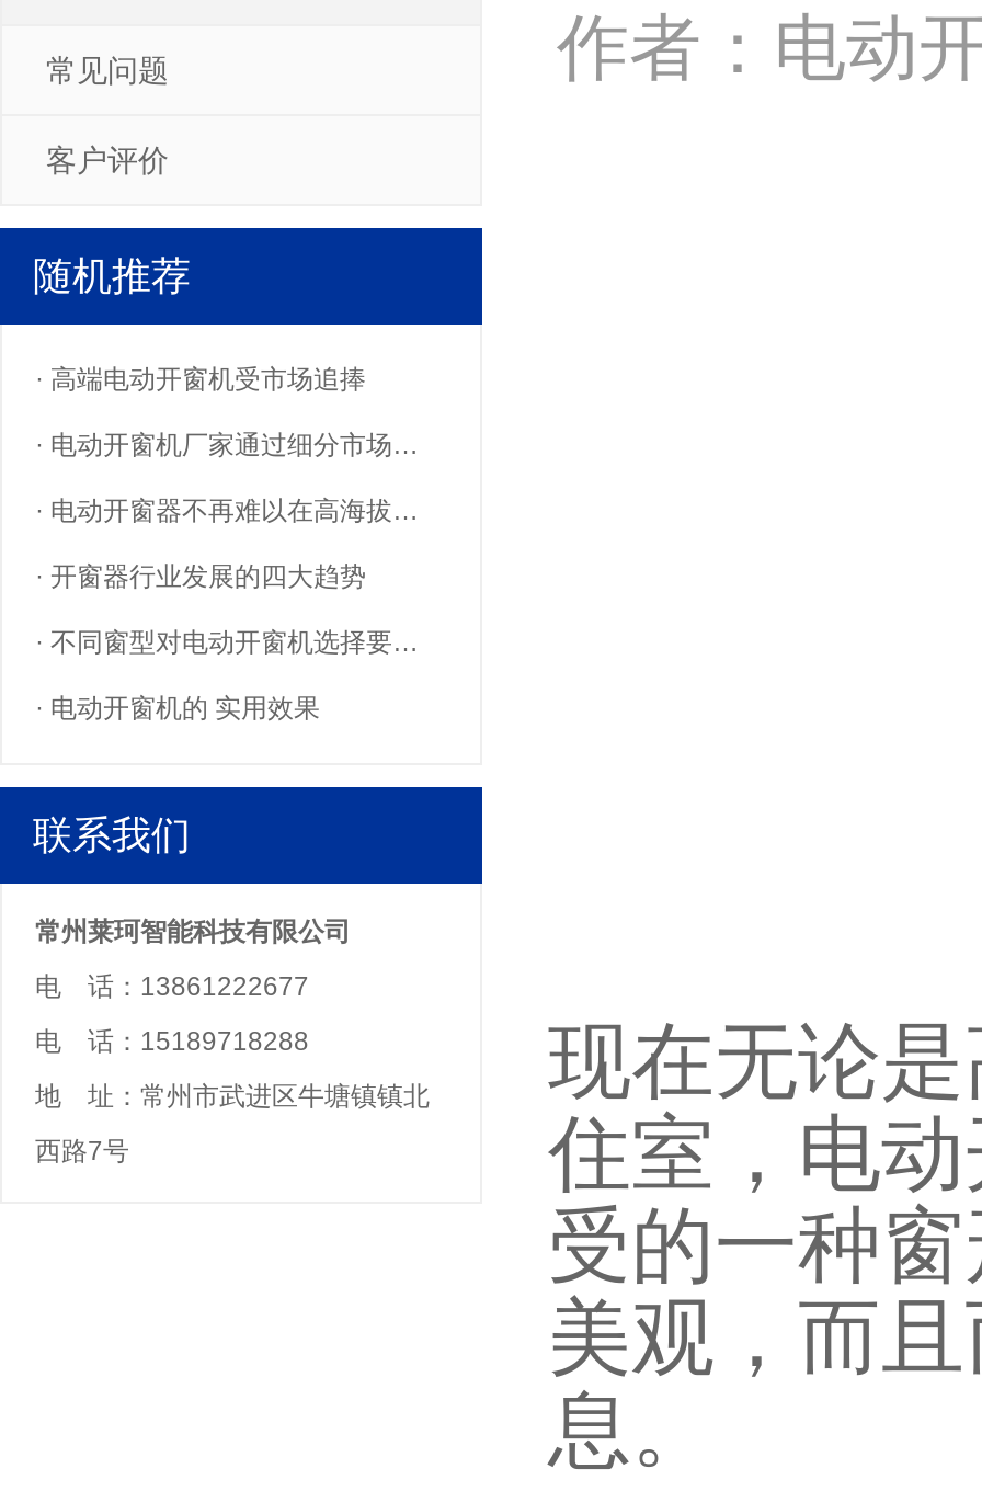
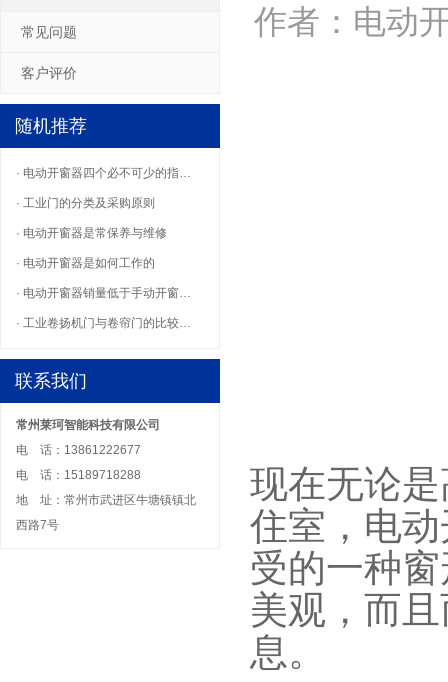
- · 高端电动开窗机受市场追捧
+ · 电动开窗器四个必不可少的指…

- · 电动开窗机厂家通过细分市场…
+ · 工业门的分类及采购原则

- · 电动开窗器不再难以在高海拔…
+ · 电动开窗器是常保养与维修

- · 开窗器行业发展的四大趋势
+ · 电动开窗器是如何工作的

- · 不同窗型对电动开窗机选择要…
+ · 电动开窗器销量低于手动开窗…

- · 电动开窗机的 实用效果
+ · 工业卷扬机门与卷帘门的比较…
